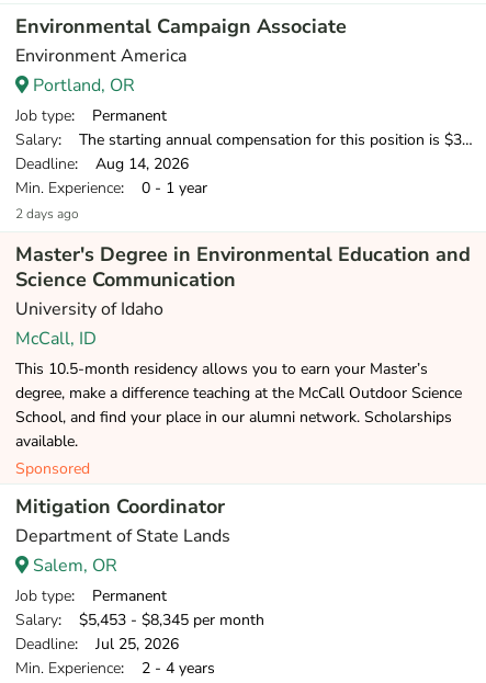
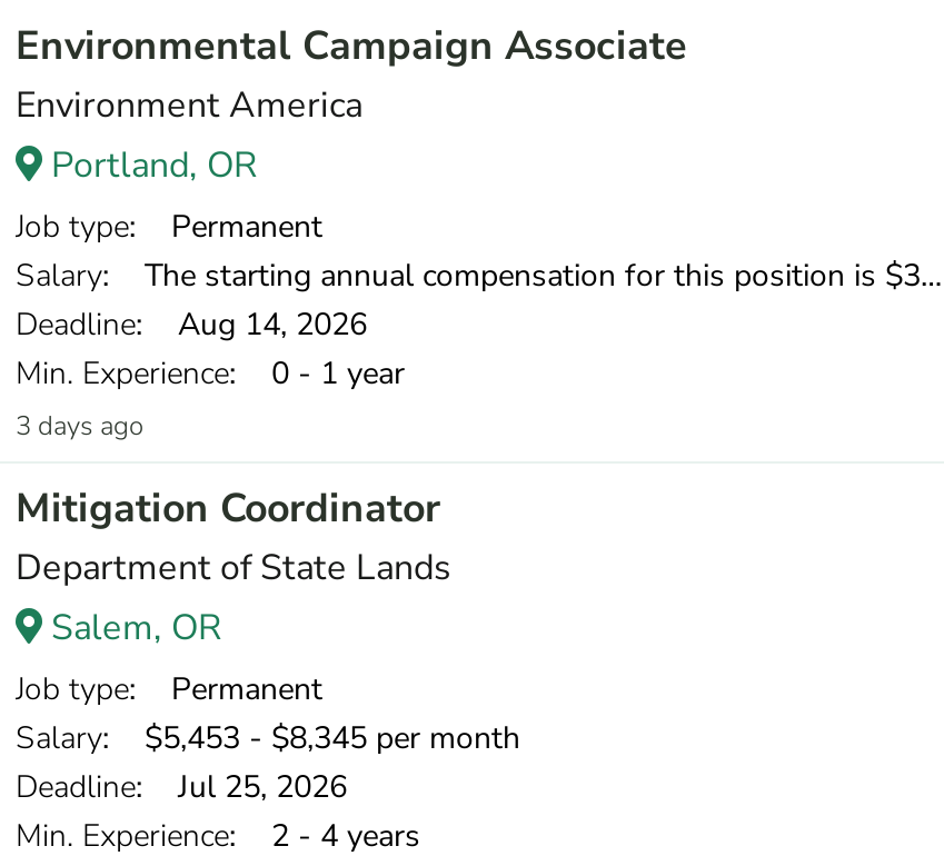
- 2 days ago
- Master's Degree in Environmental Education and
- Science Communication
- University of Idaho
- McCall, ID
- This 10.5-month residency allows you to earn your Master’s
- degree, make a difference teaching at the McCall Outdoor Science
- School, and find your place in our alumni network. Scholarships
- available.
- Sponsored
+ 3 days ago
